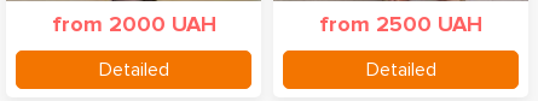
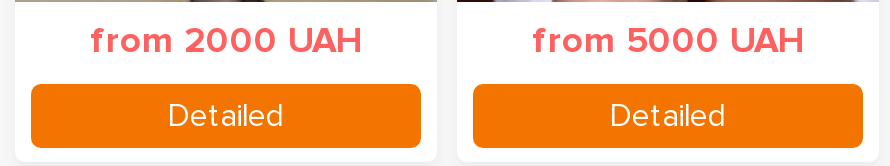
- from 2500 UAH
+ from 5000 UAH
